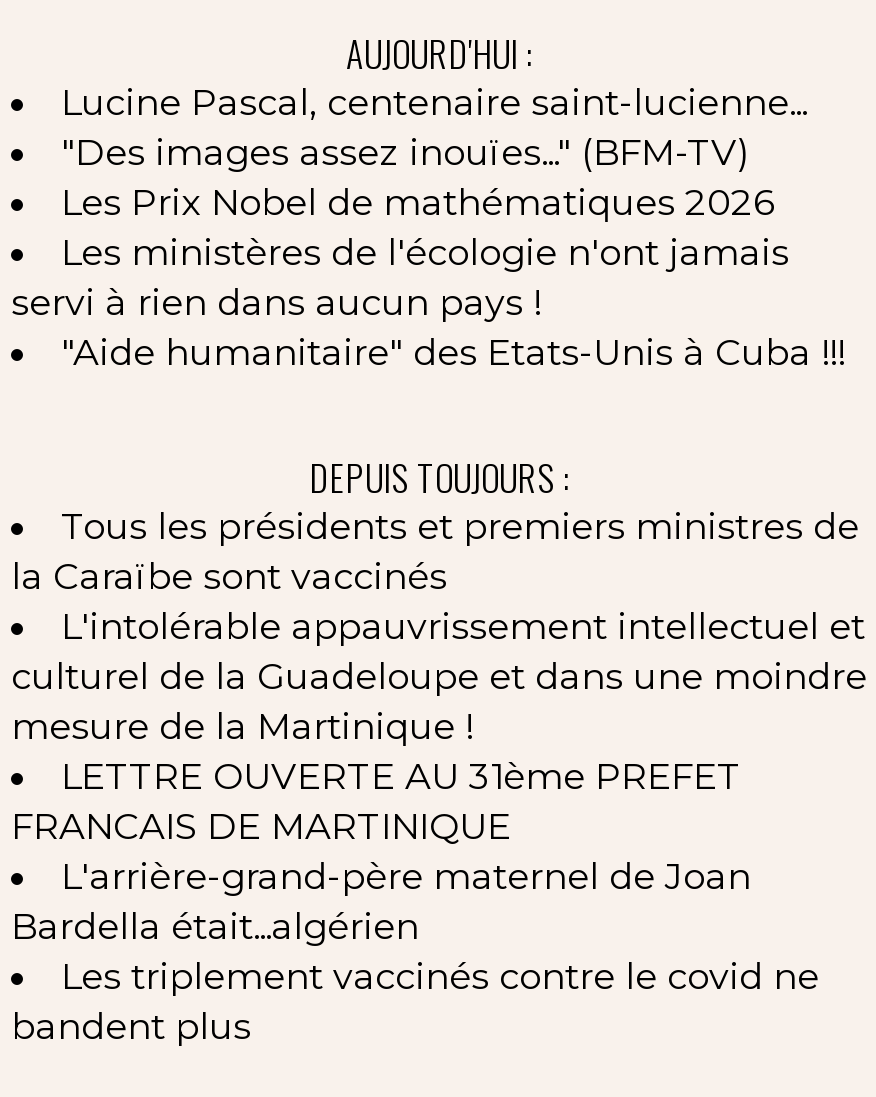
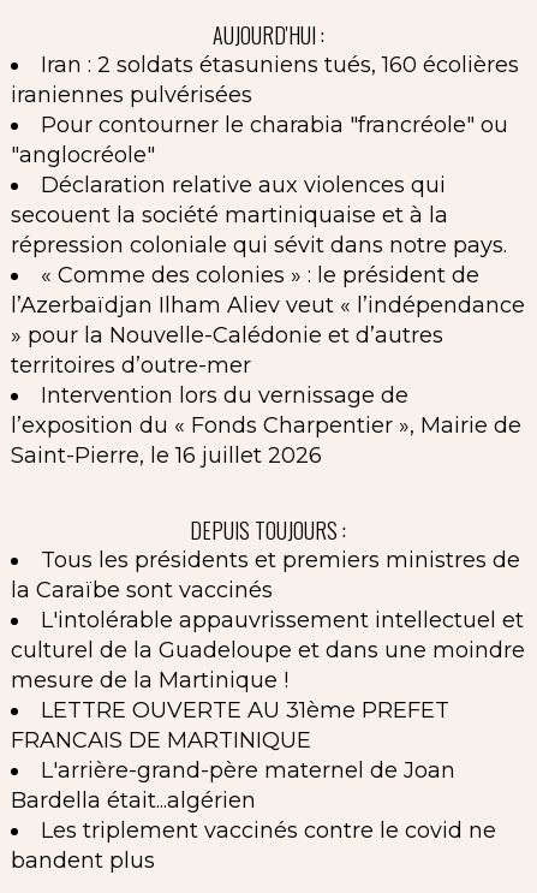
- Lucine Pascal, centenaire saint-lucienne...
- "Des images assez inouïes..." (BFM-TV)
- Les Prix Nobel de mathématiques 2026
- Les ministères de l'écologie n'ont jamais
- servi à rien dans aucun pays !
- "Aide humanitaire" des Etats-Unis à Cuba !!!
+ Iran : 2 soldats étasuniens tués, 160 écolières
+ iraniennes pulvérisées
+ Pour contourner le charabia "francréole" ou
+ "anglocréole"
+ Déclaration relative aux violences qui
+ secouent la société martiniquaise et à la
+ répression coloniale qui sévit dans notre pays.
+ « Comme des colonies » : le président de
+ l’Azerbaïdjan Ilham Aliev veut « l’indépendance
+ » pour la Nouvelle-Calédonie et d’autres
+ territoires d’outre-mer
+ Intervention lors du vernissage de
+ l’exposition du « Fonds Charpentier », Mairie de
+ Saint-Pierre, le 16 juillet 2026
